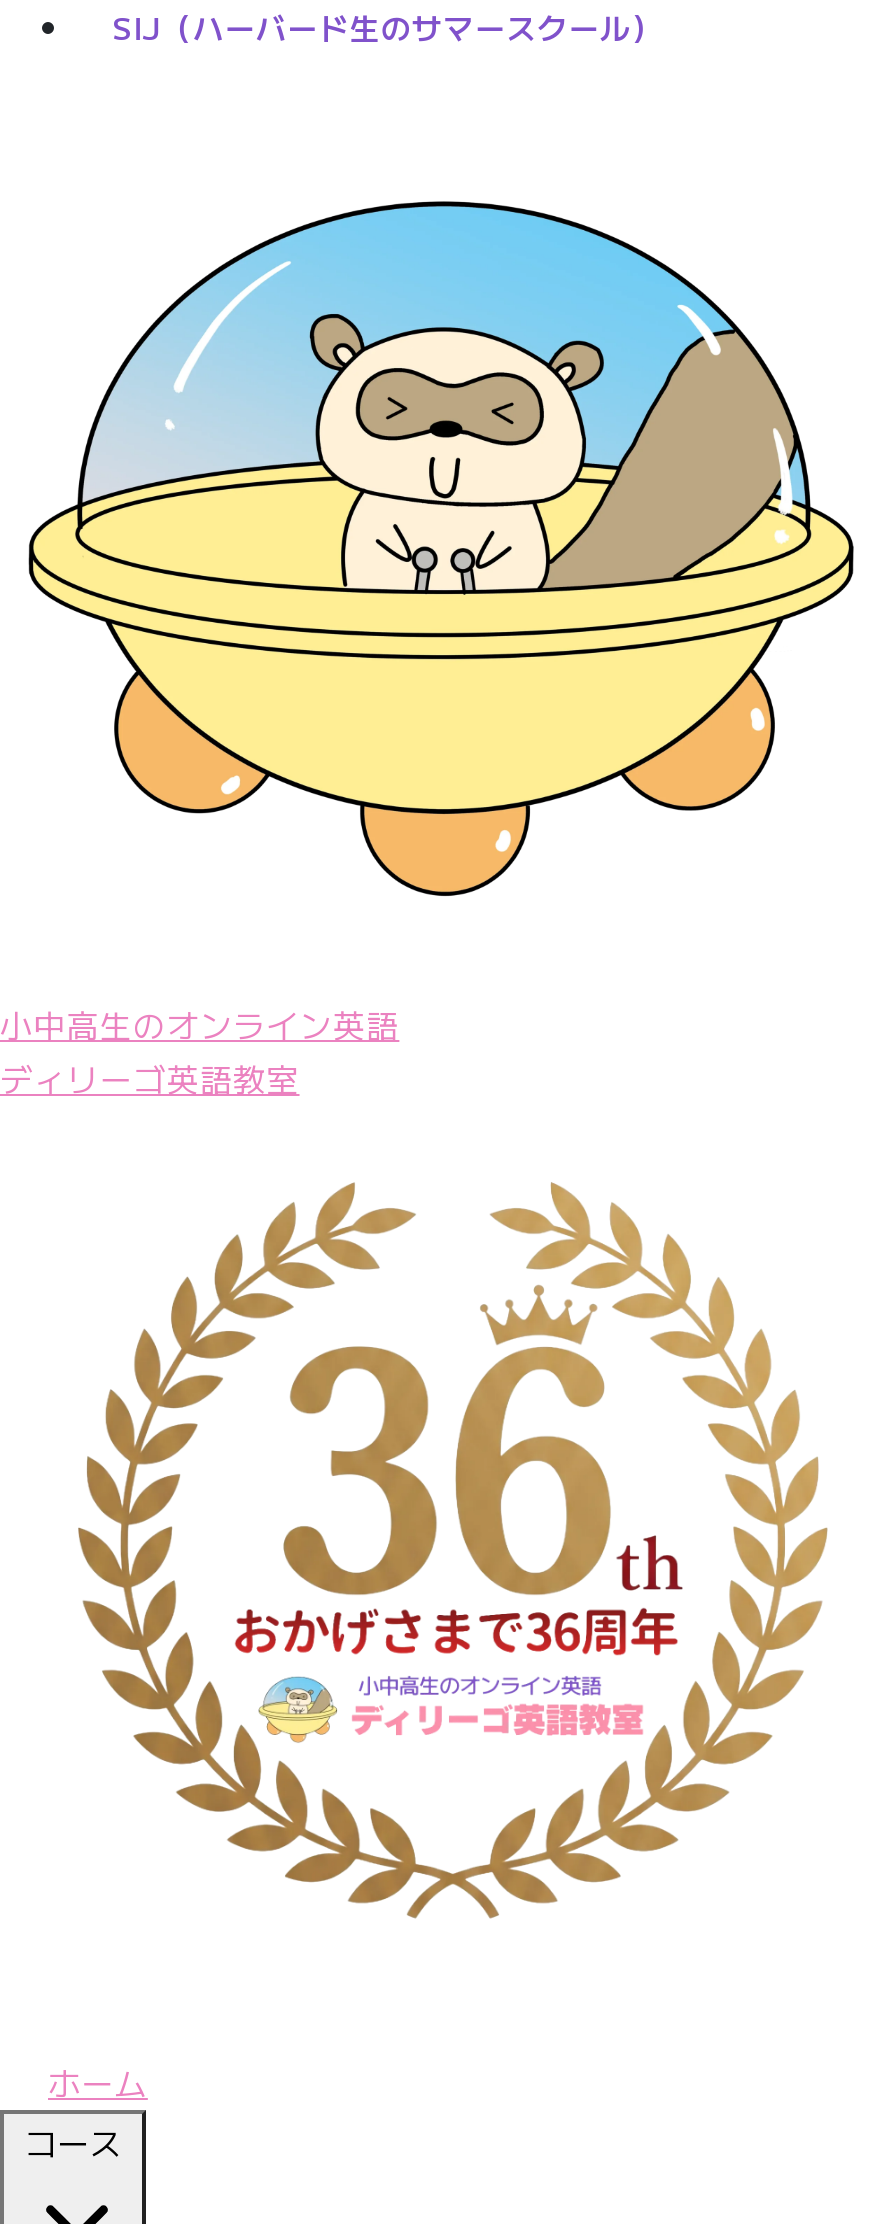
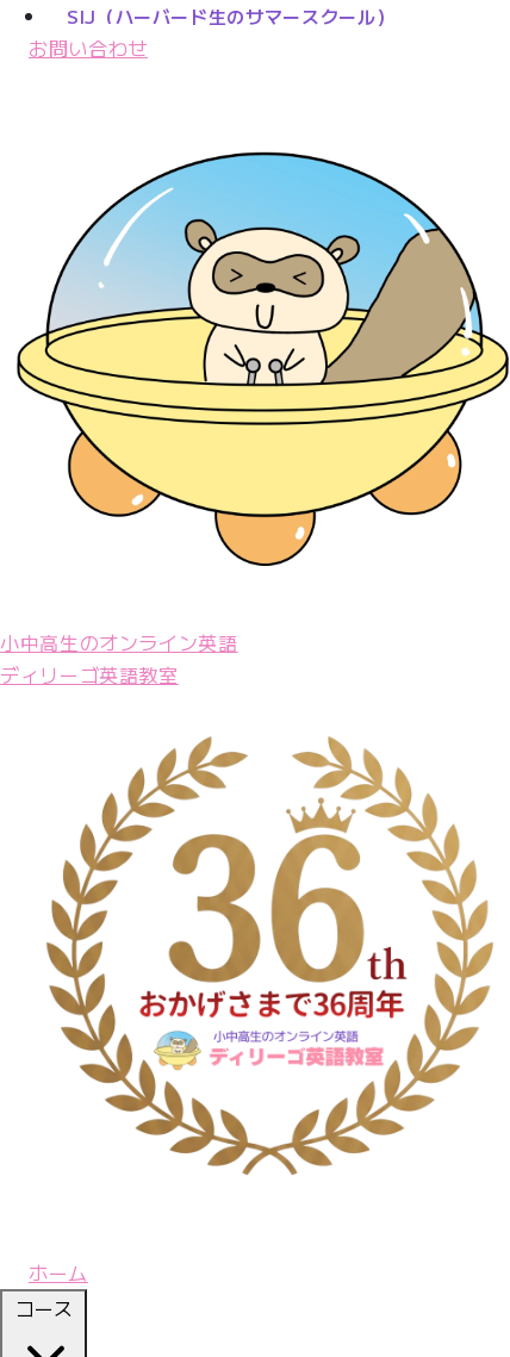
+ お問い合わせ
